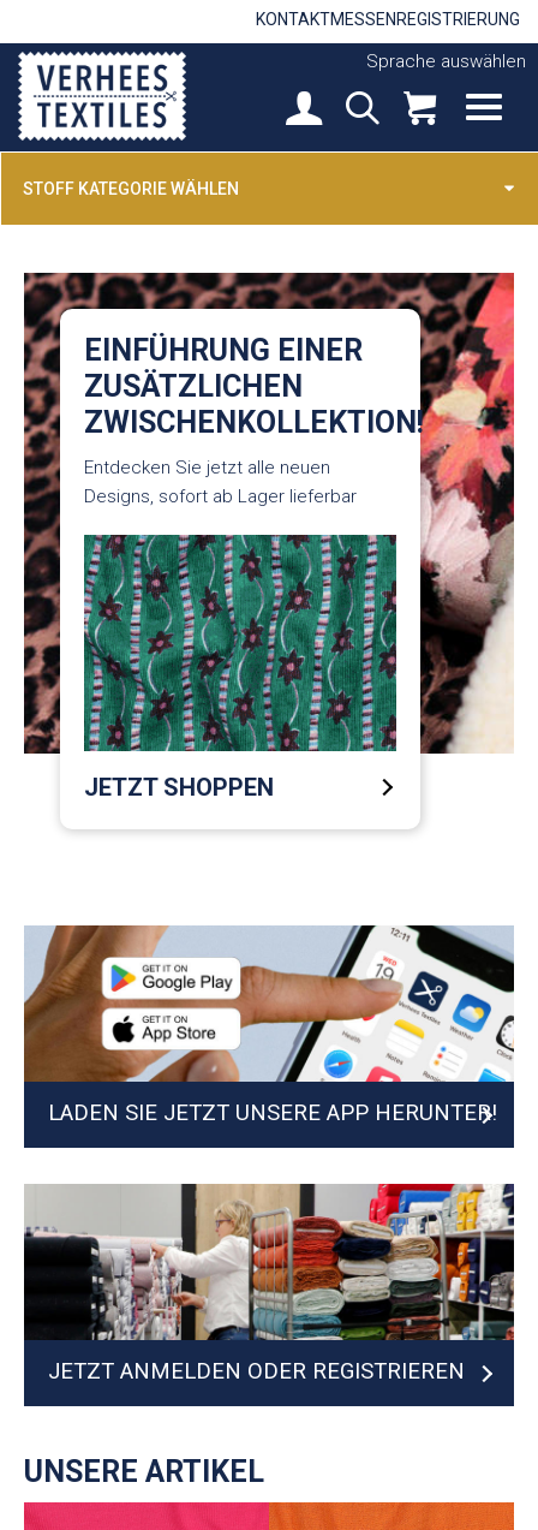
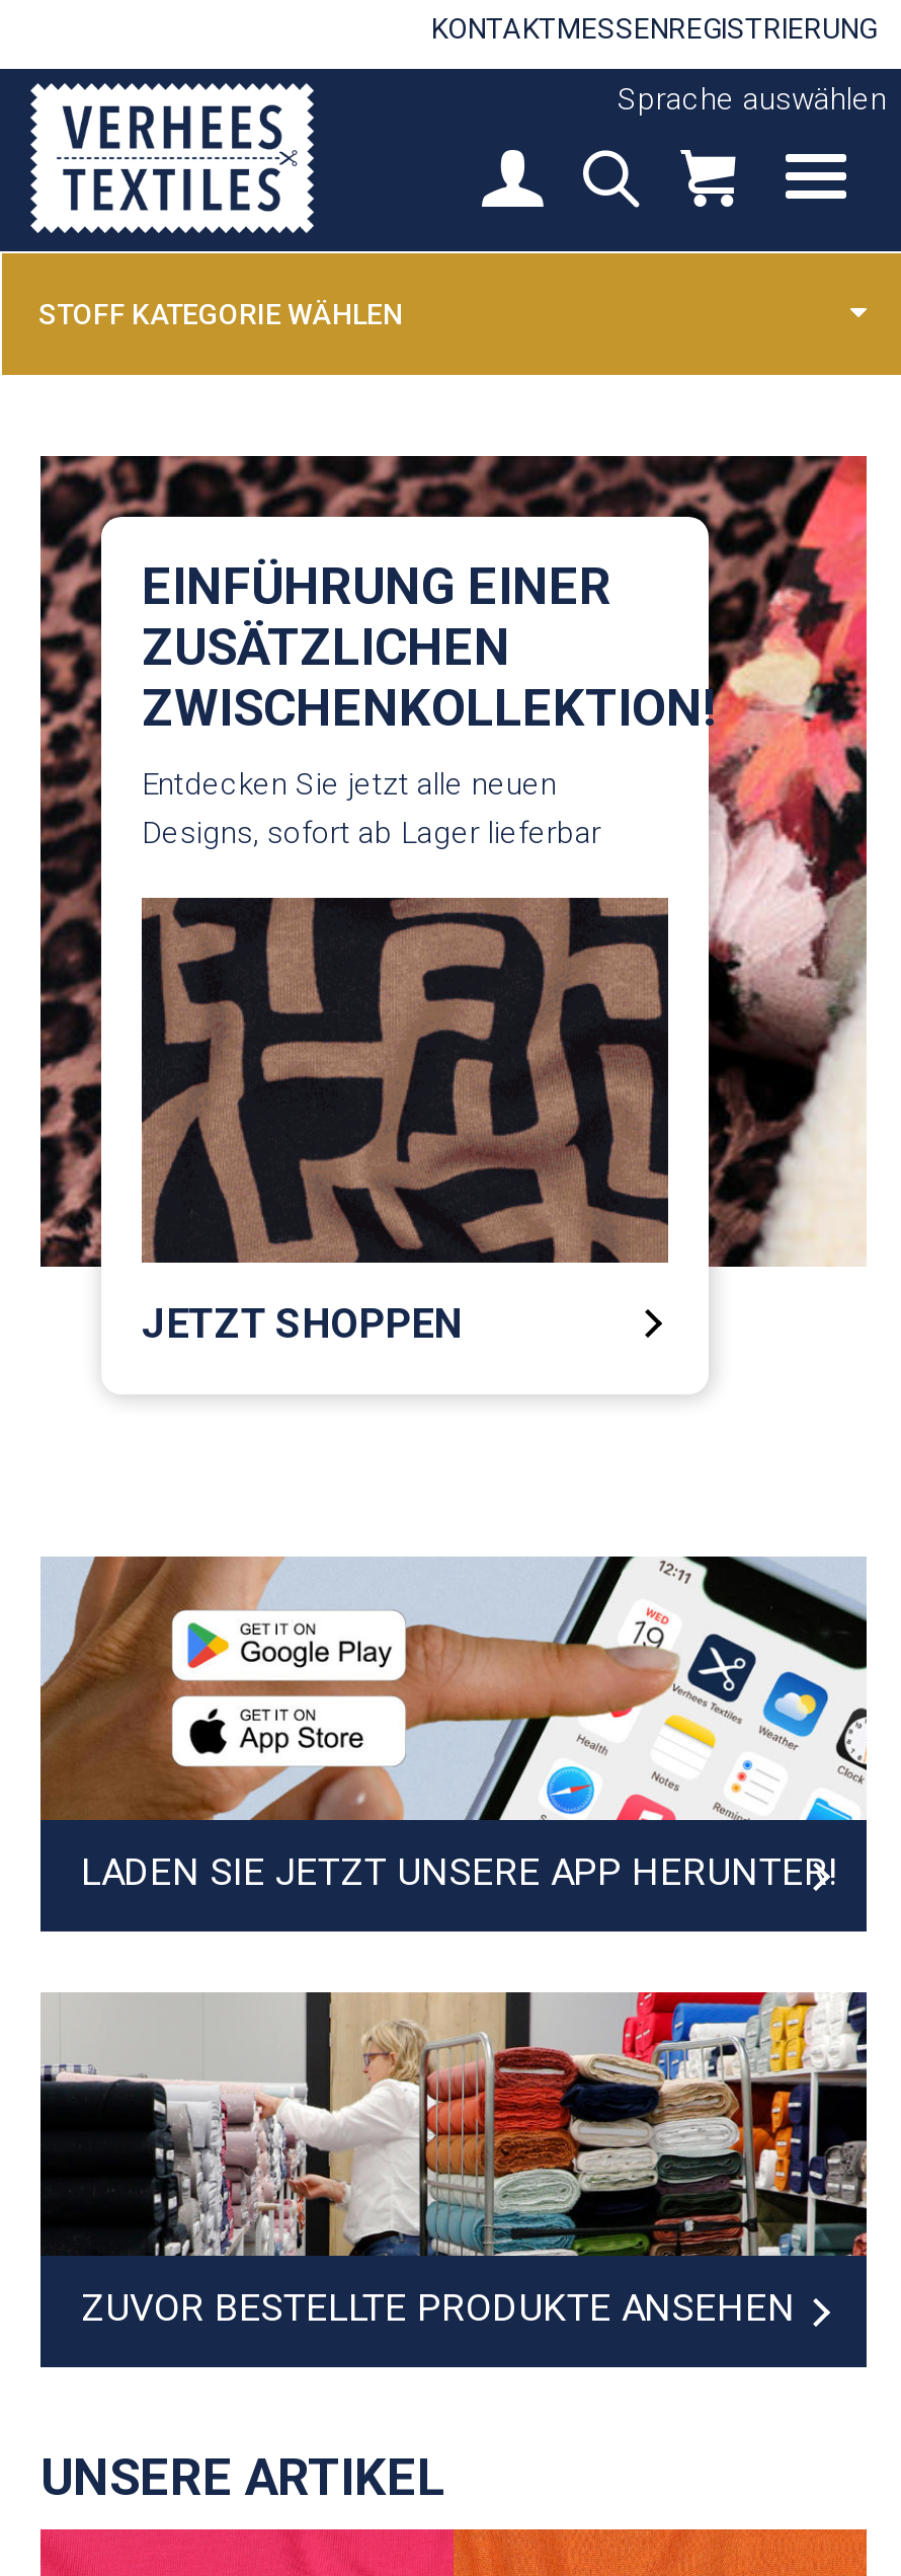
- [image]
+ [image]

- JETZT ANMELDEN ODER REGISTRIEREN
+ ZUVOR BESTELLTE PRODUKTE ANSEHEN
